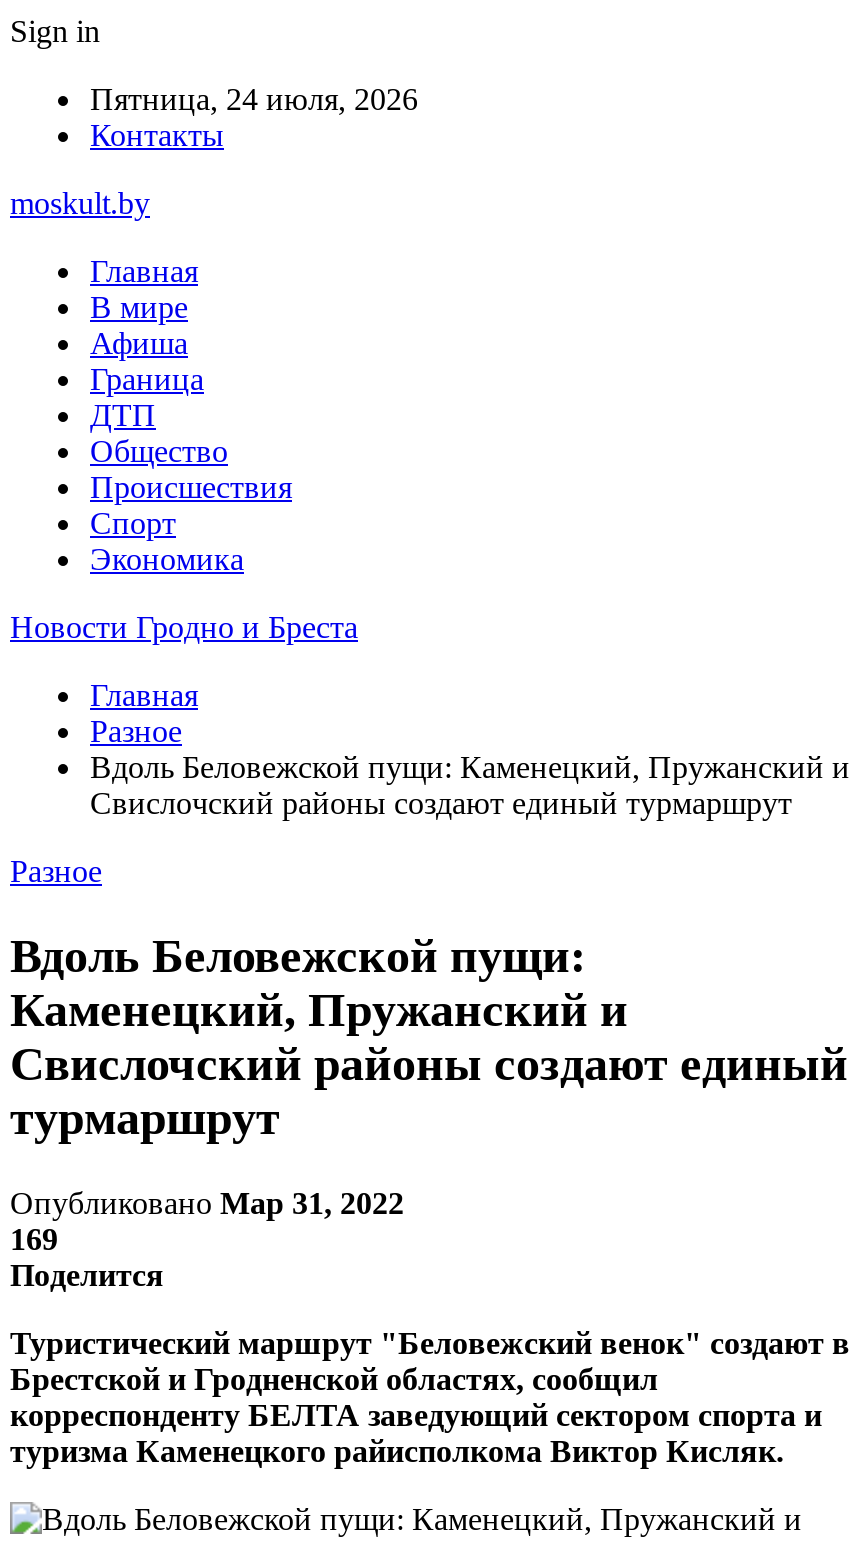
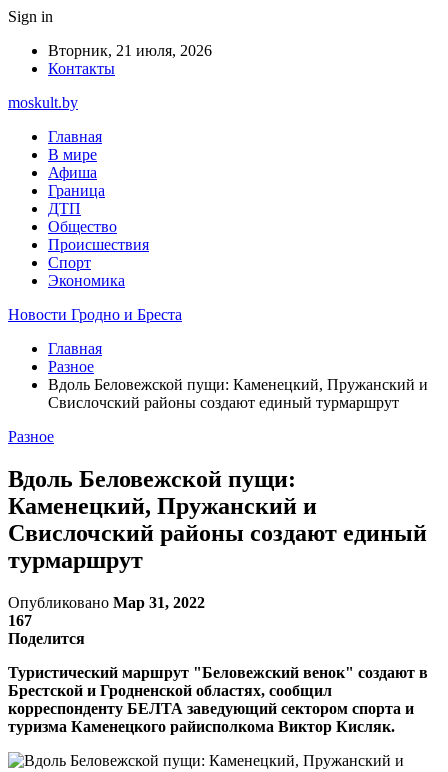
- Пятница, 24 июля, 2026
+ Вторник, 21 июля, 2026

- 169
+ 167
